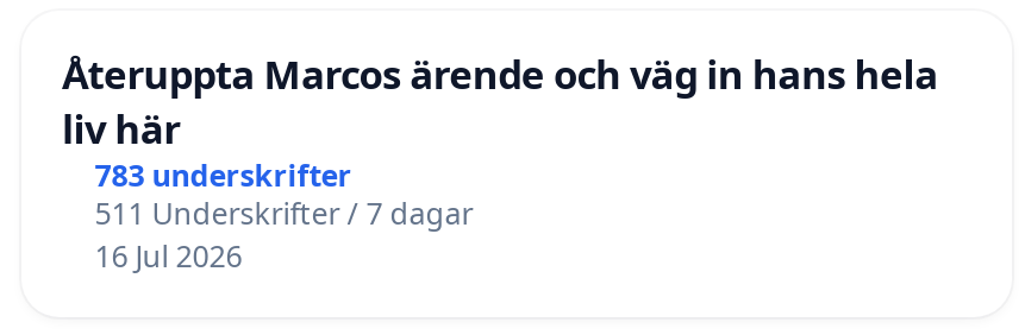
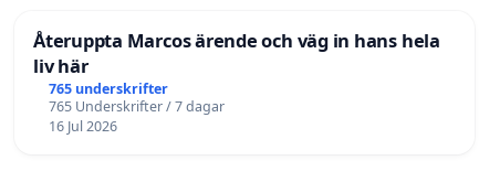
- 783 underskrifter
+ 765 underskrifter

- 511 Underskrifter / 7 dagar
+ 765 Underskrifter / 7 dagar
